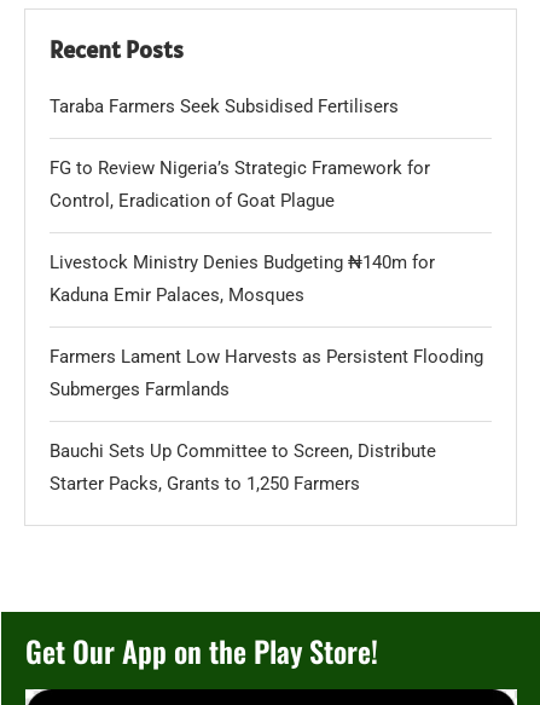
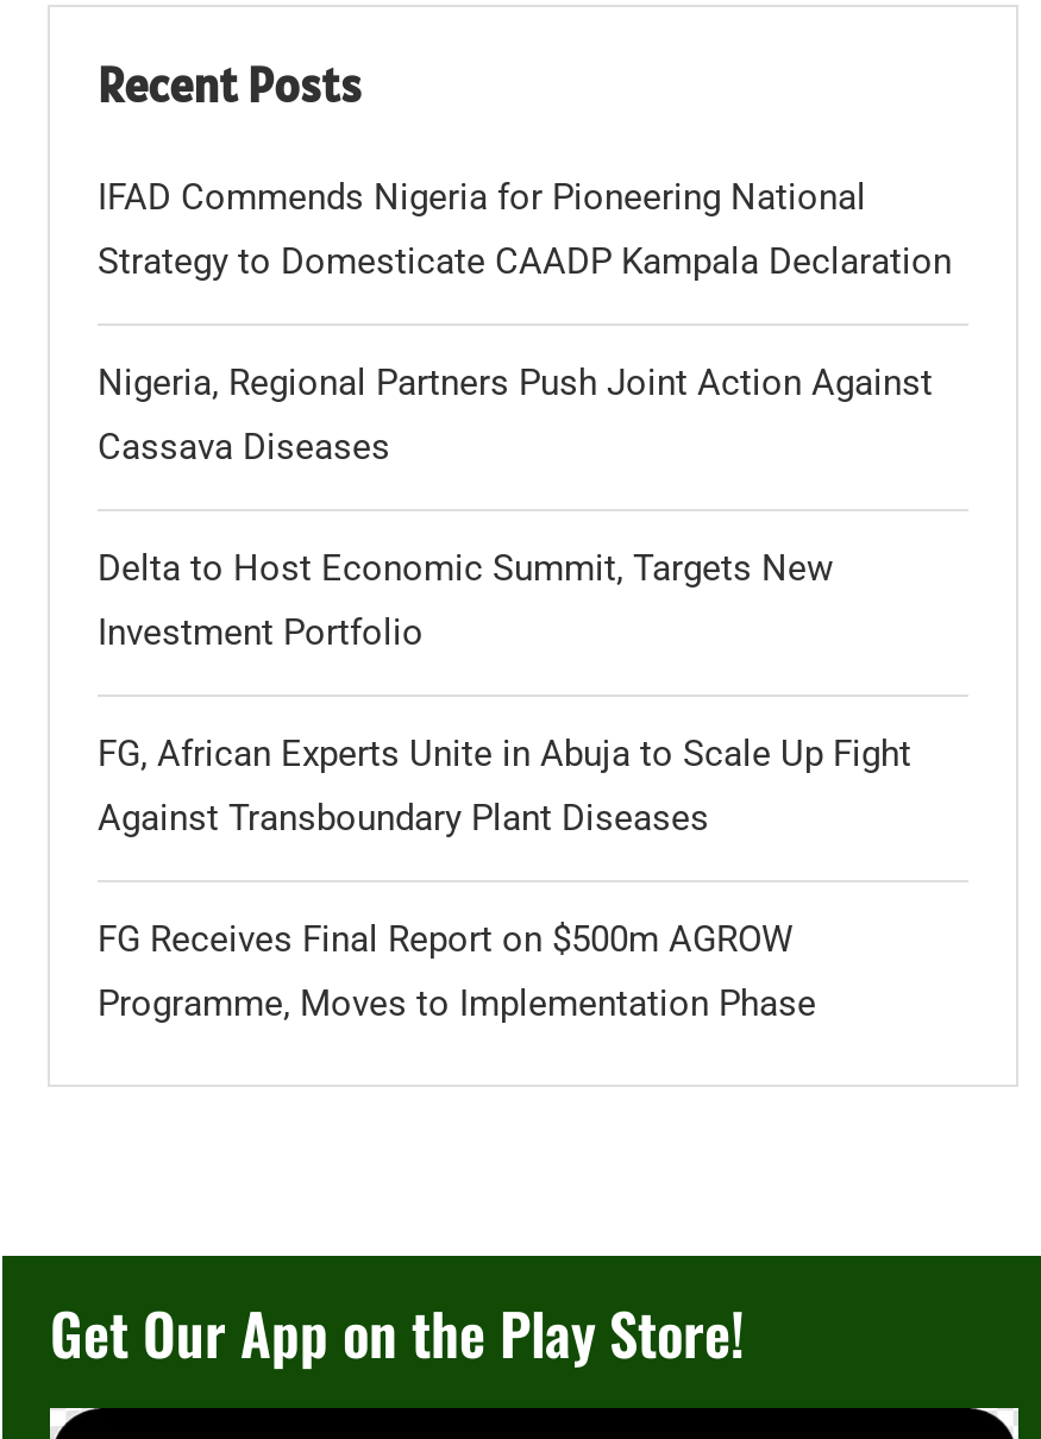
- Taraba Farmers Seek Subsidised Fertilisers
- FG to Review Nigeria’s Strategic Framework for
- Control, Eradication of Goat Plague
- Livestock Ministry Denies Budgeting ₦140m for
- Kaduna Emir Palaces, Mosques
- Farmers Lament Low Harvests as Persistent Flooding
- Submerges Farmlands
- Bauchi Sets Up Committee to Screen, Distribute
- Starter Packs, Grants to 1,250 Farmers
+ IFAD Commends Nigeria for Pioneering National
+ Strategy to Domesticate CAADP Kampala Declaration
+ Nigeria, Regional Partners Push Joint Action Against
+ Cassava Diseases
+ Delta to Host Economic Summit, Targets New
+ Investment Portfolio
+ FG, African Experts Unite in Abuja to Scale Up Fight
+ Against Transboundary Plant Diseases
+ FG Receives Final Report on $500m AGROW
+ Programme, Moves to Implementation Phase
